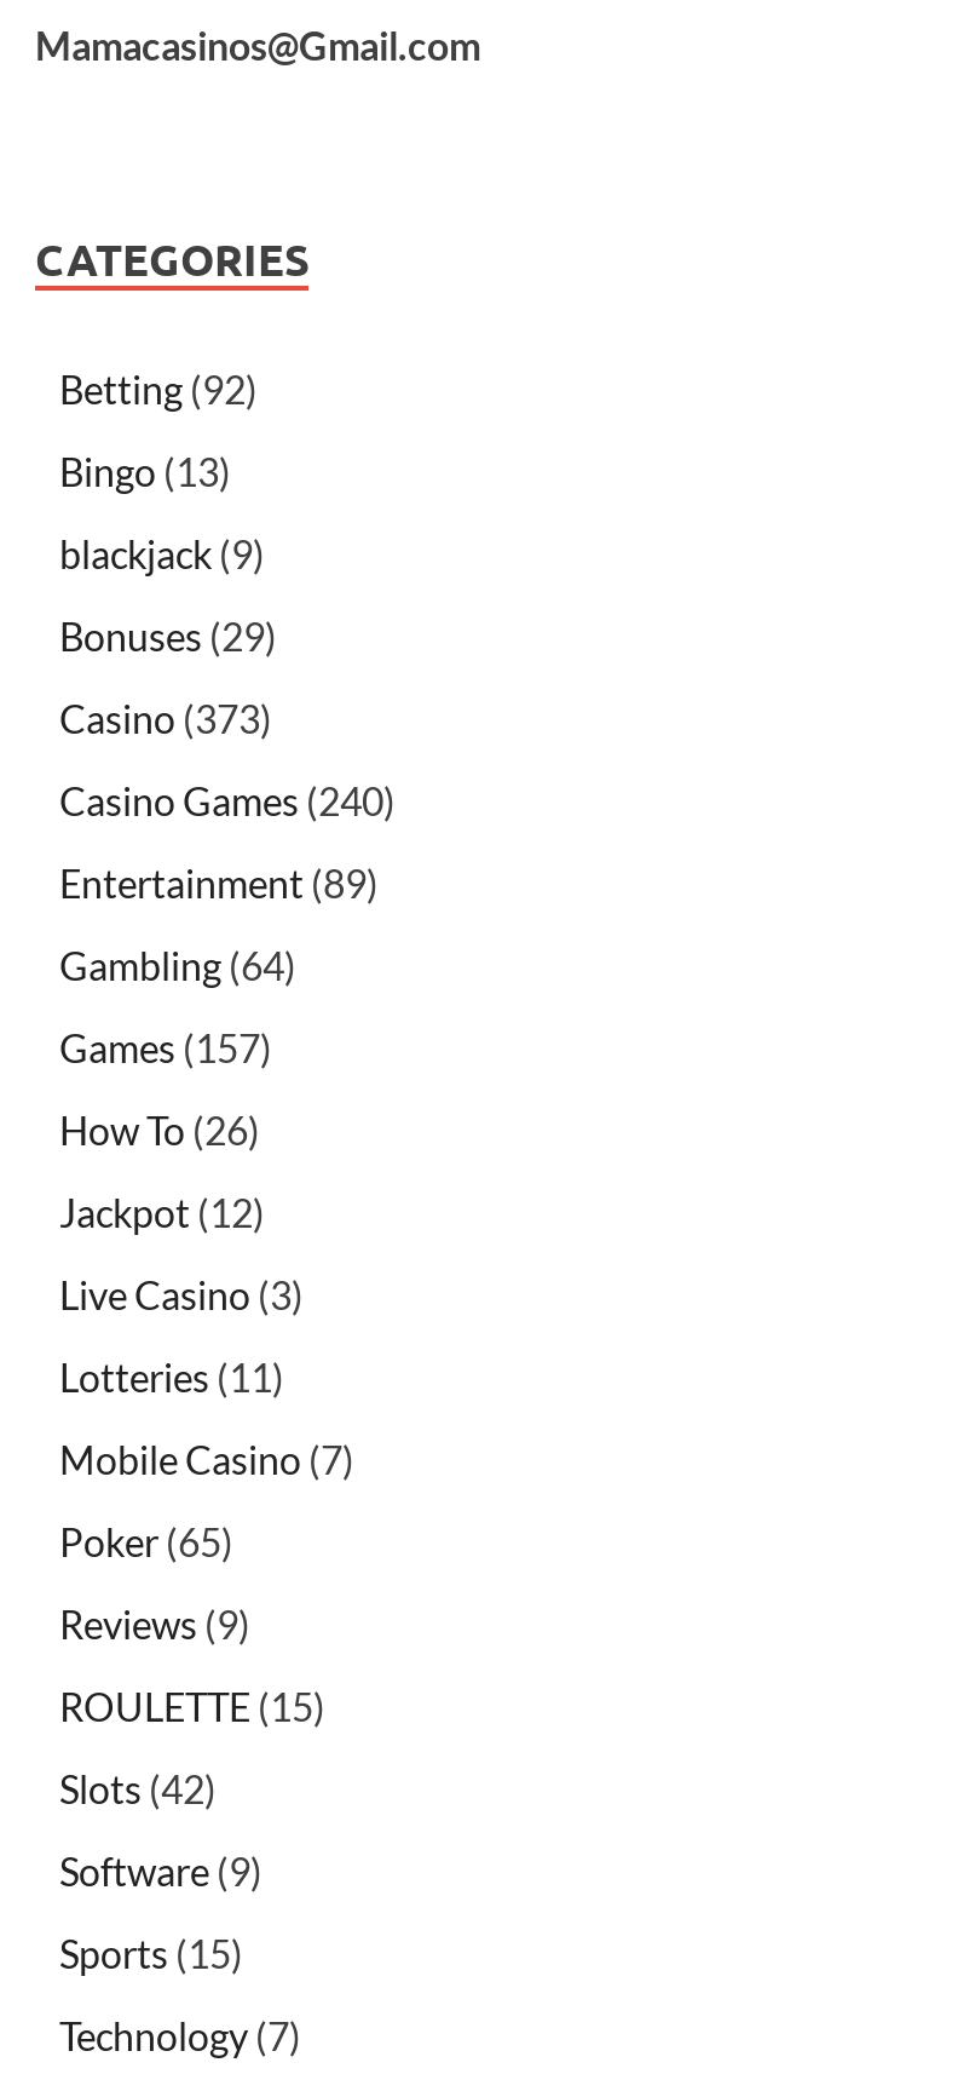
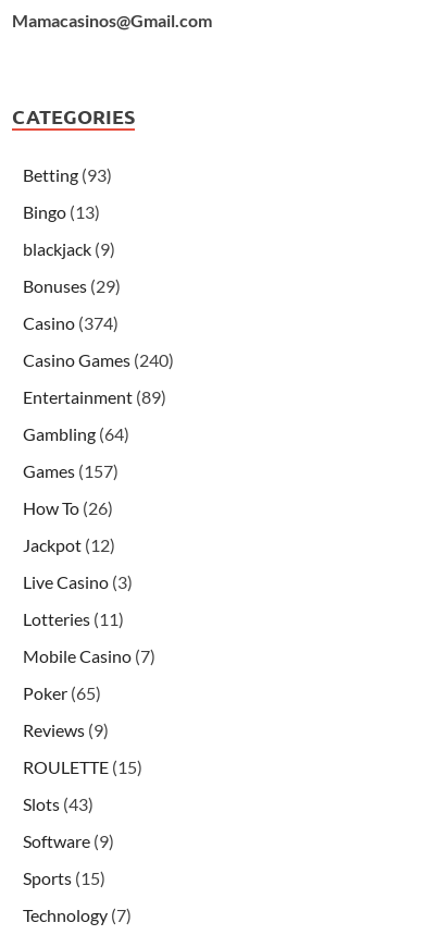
- Betting (92)
+ Betting (93)

- Casino (373)
+ Casino (374)

- Slots (42)
+ Slots (43)
